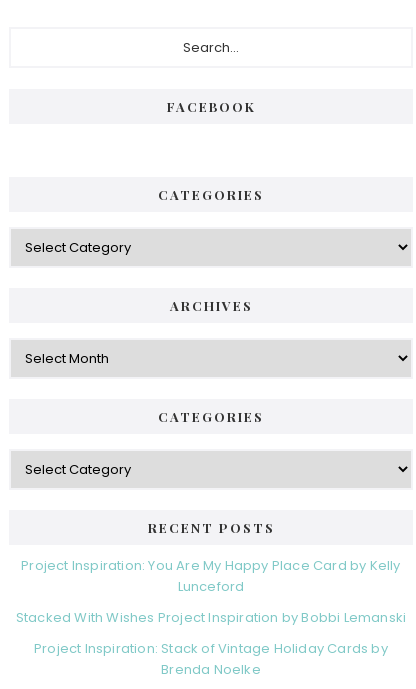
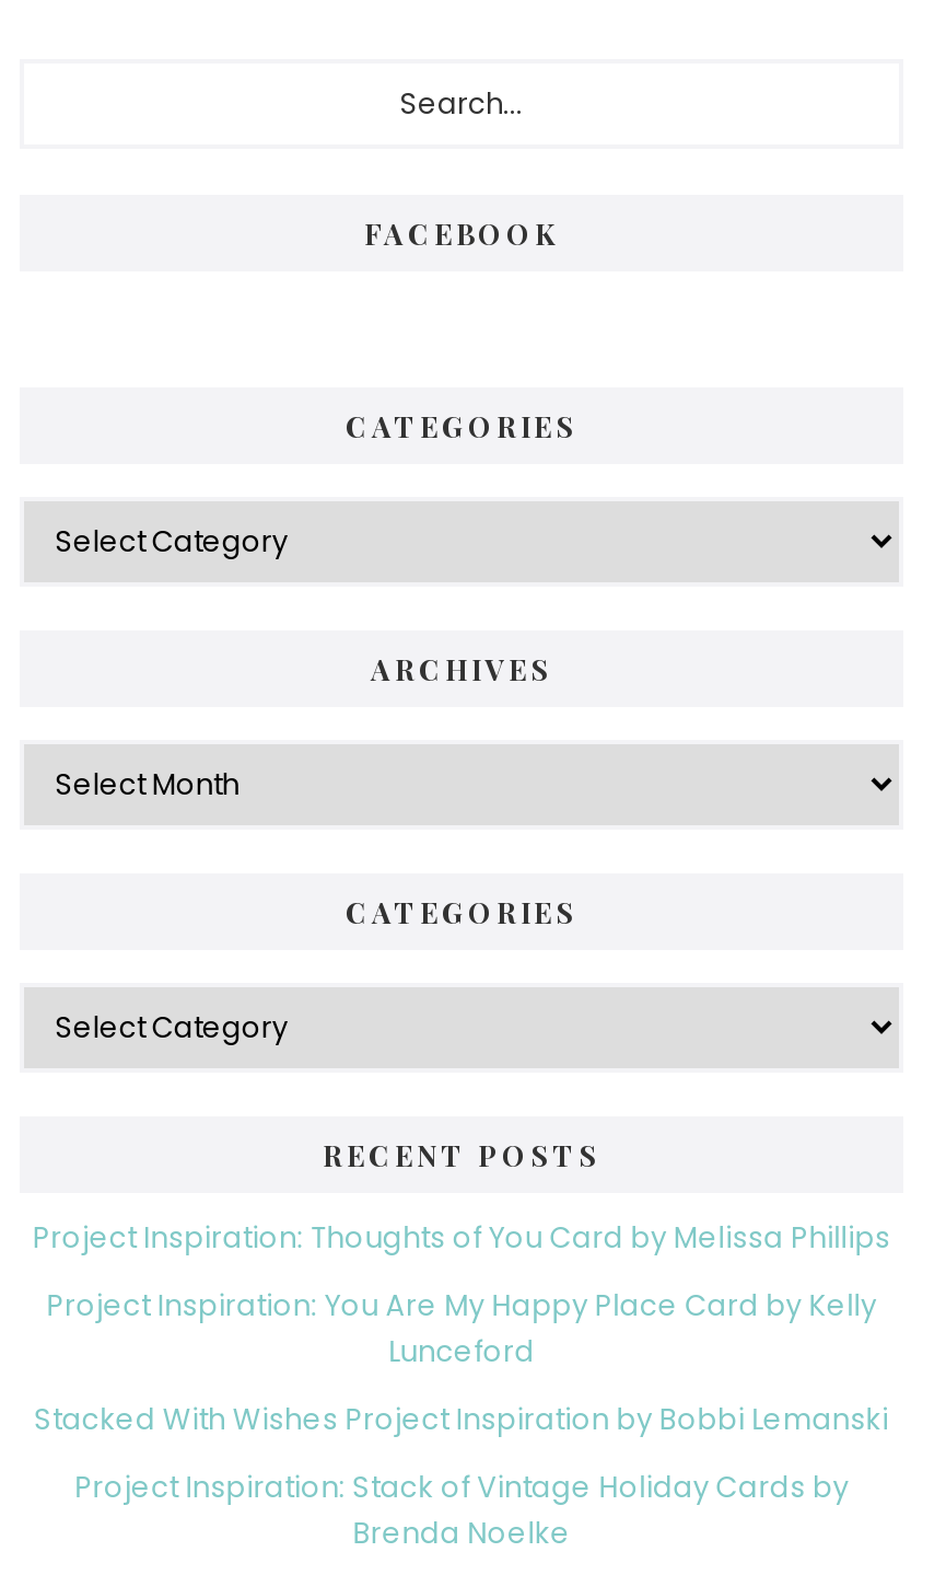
+ Project Inspiration: Thoughts of You Card by Melissa Phillips
